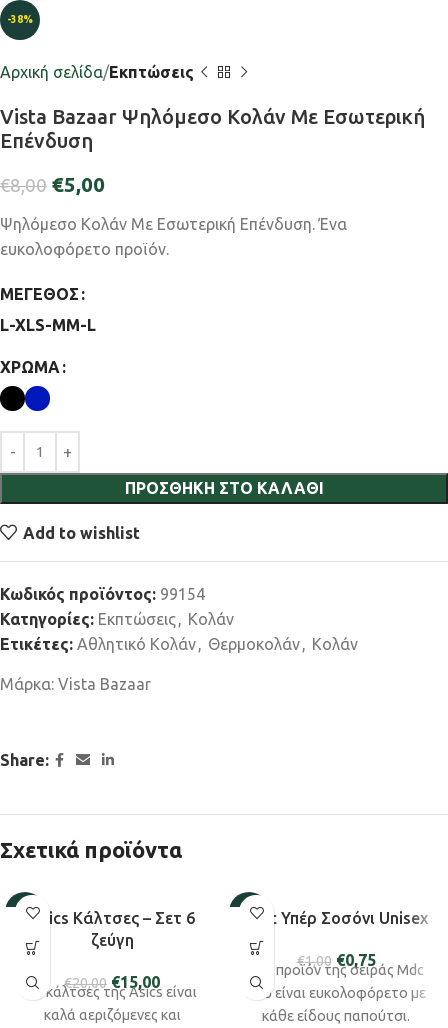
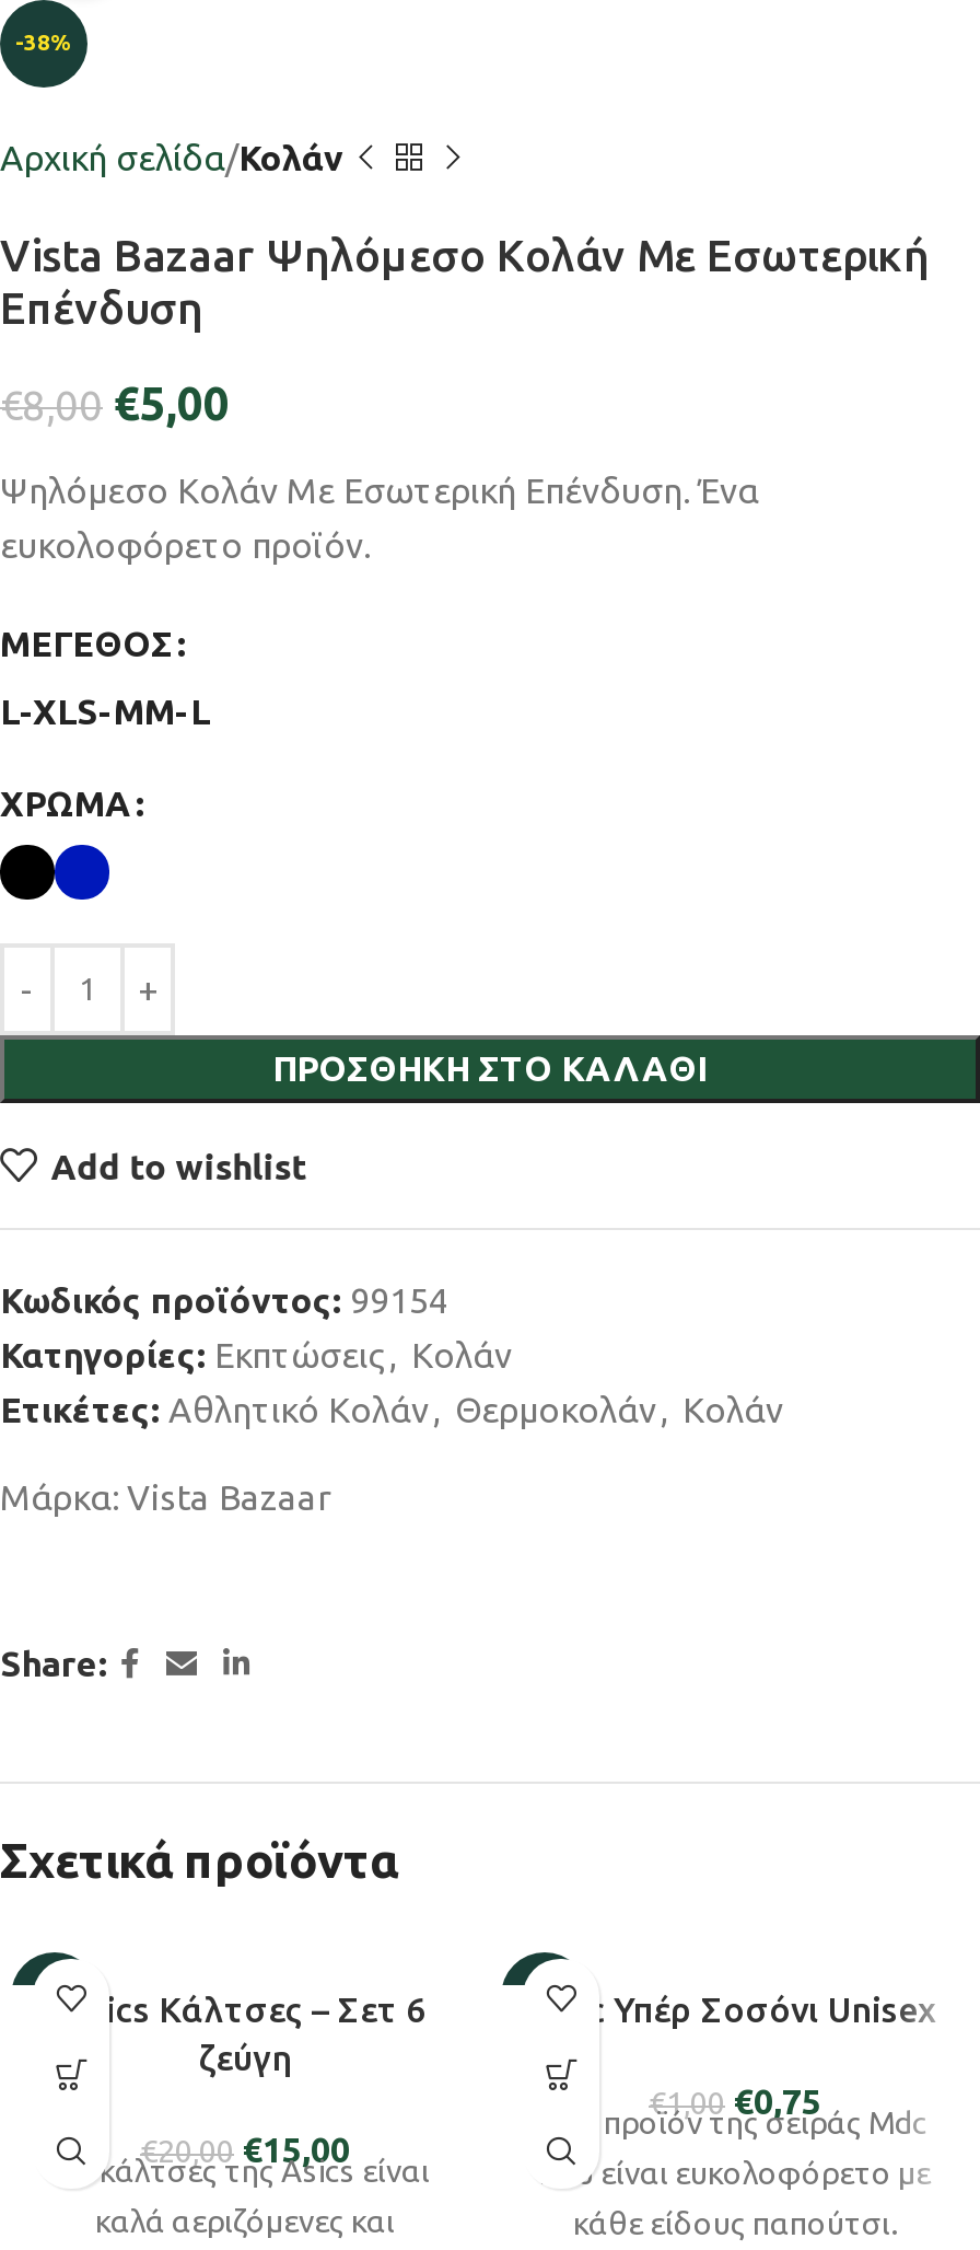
- Αρχική σελίδα Εκπτώσεις
+ Αρχική σελίδα Κολάν
